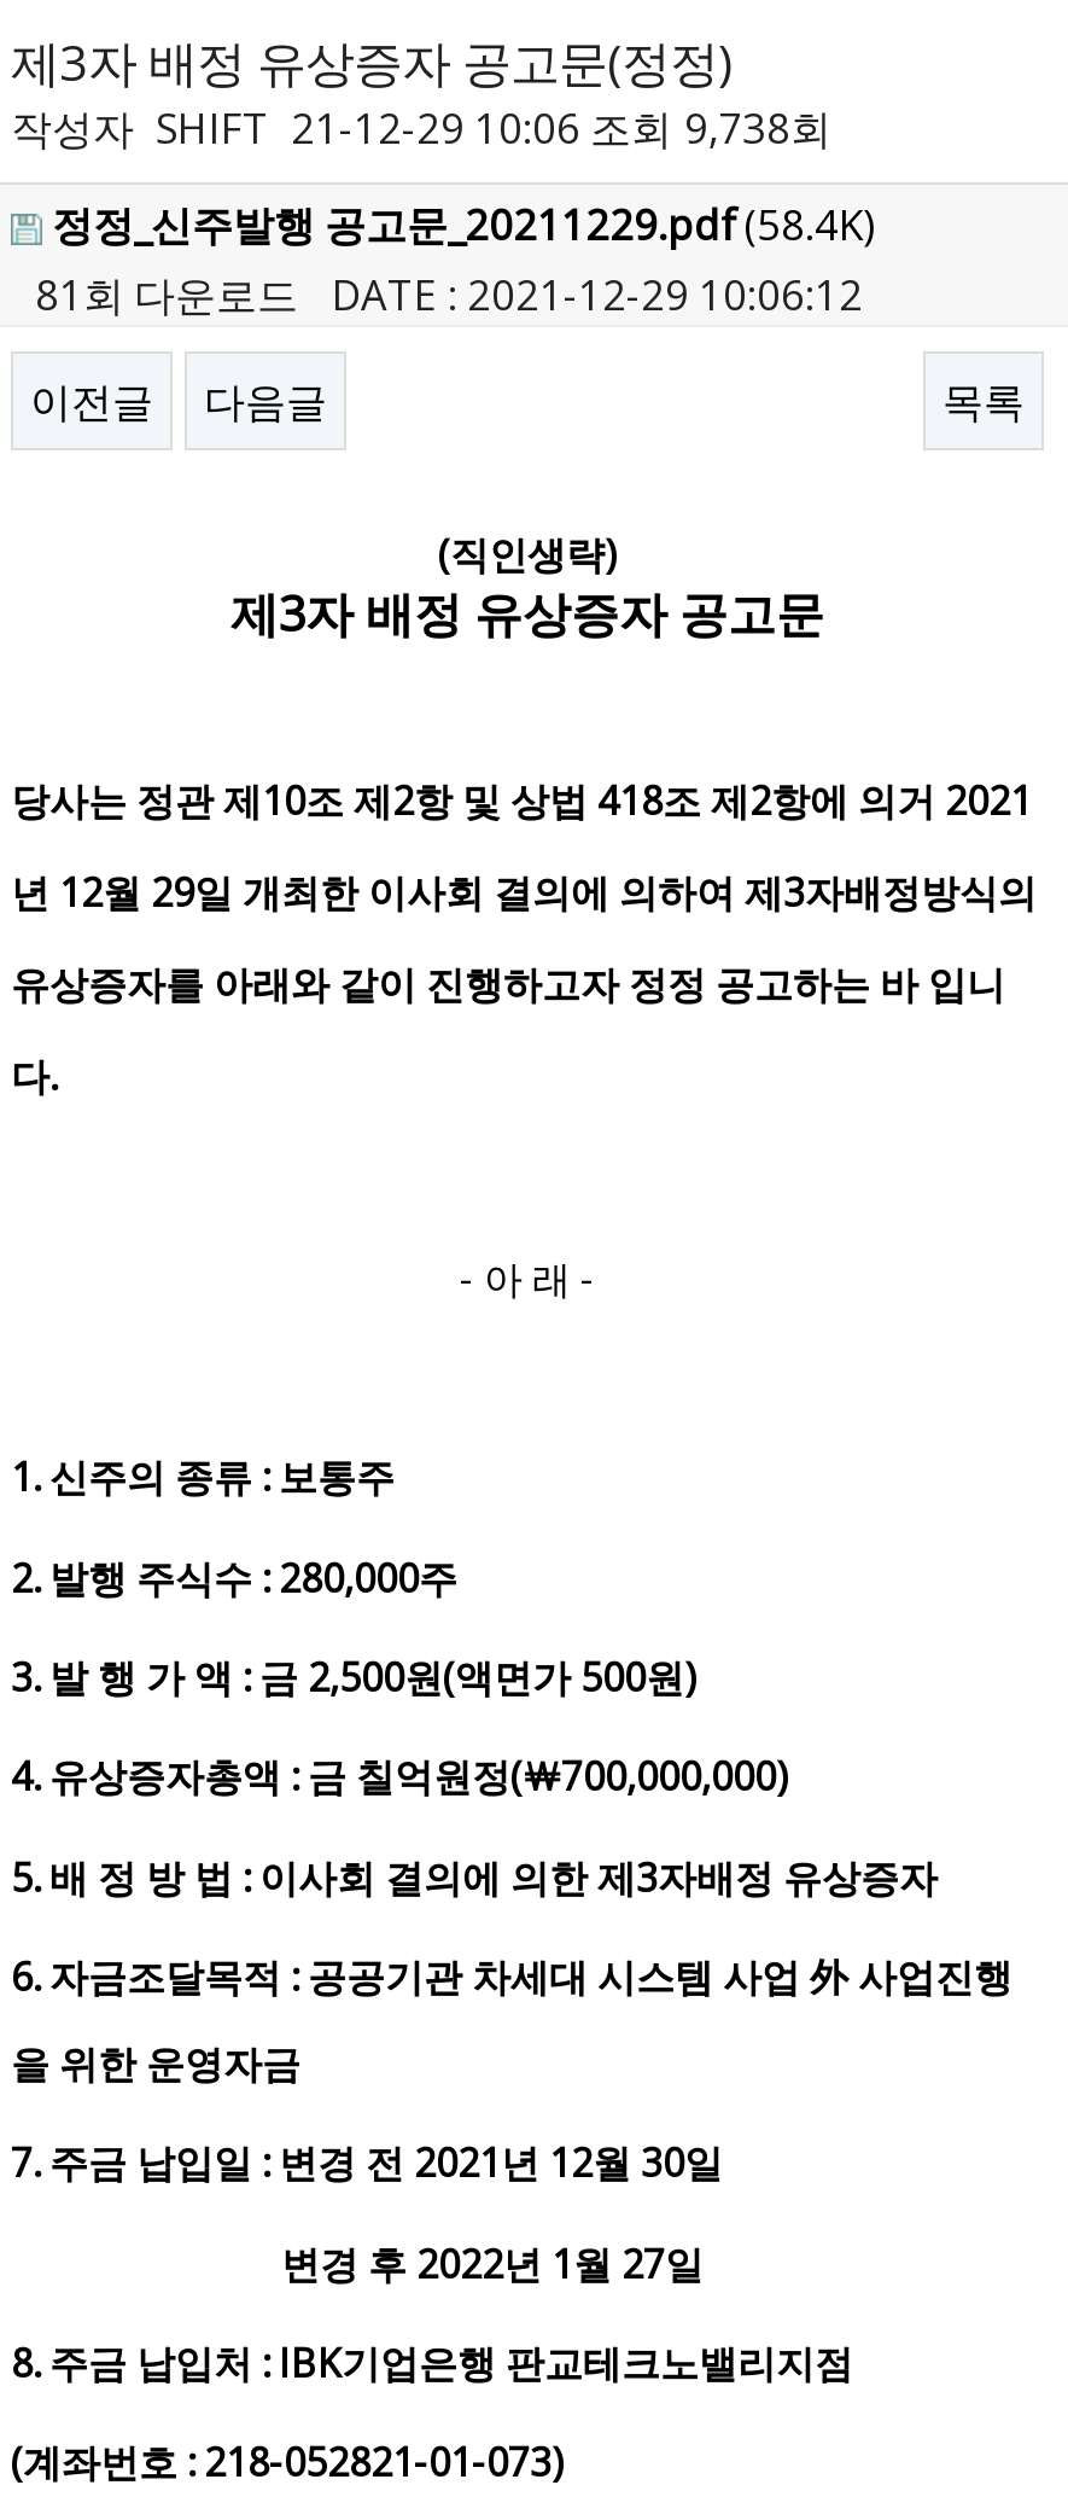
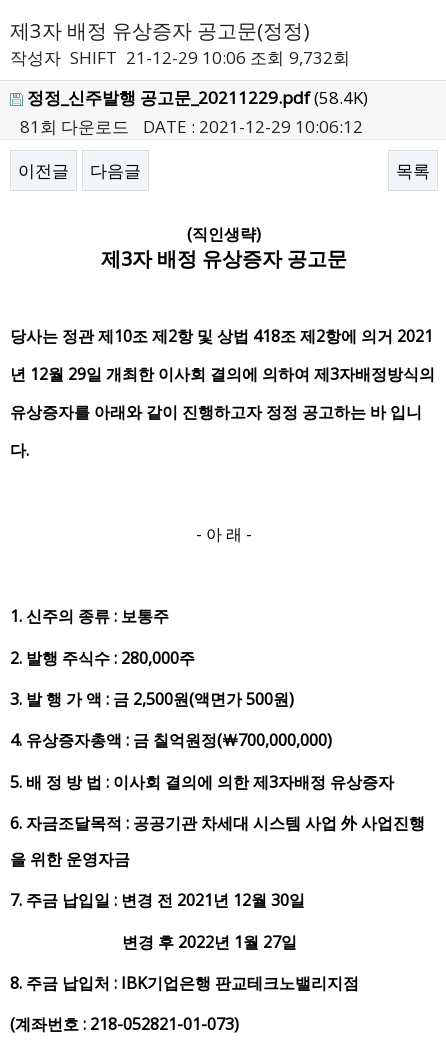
- 작성자 SHIFT 21-12-29 10:06 조회 9,738회
+ 작성자 SHIFT 21-12-29 10:06 조회 9,732회
